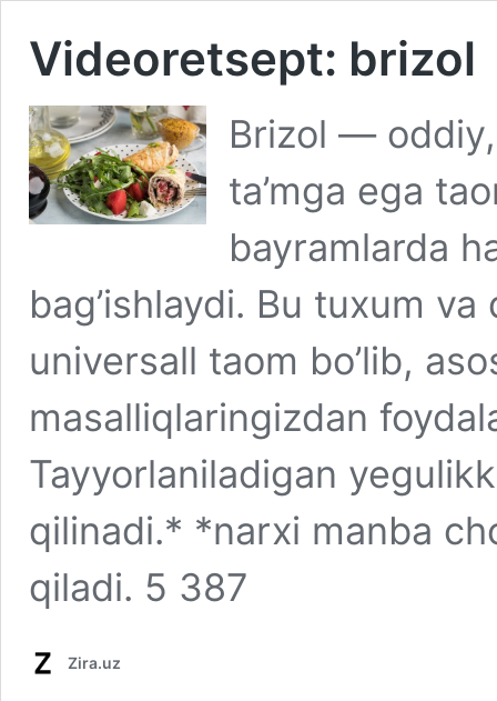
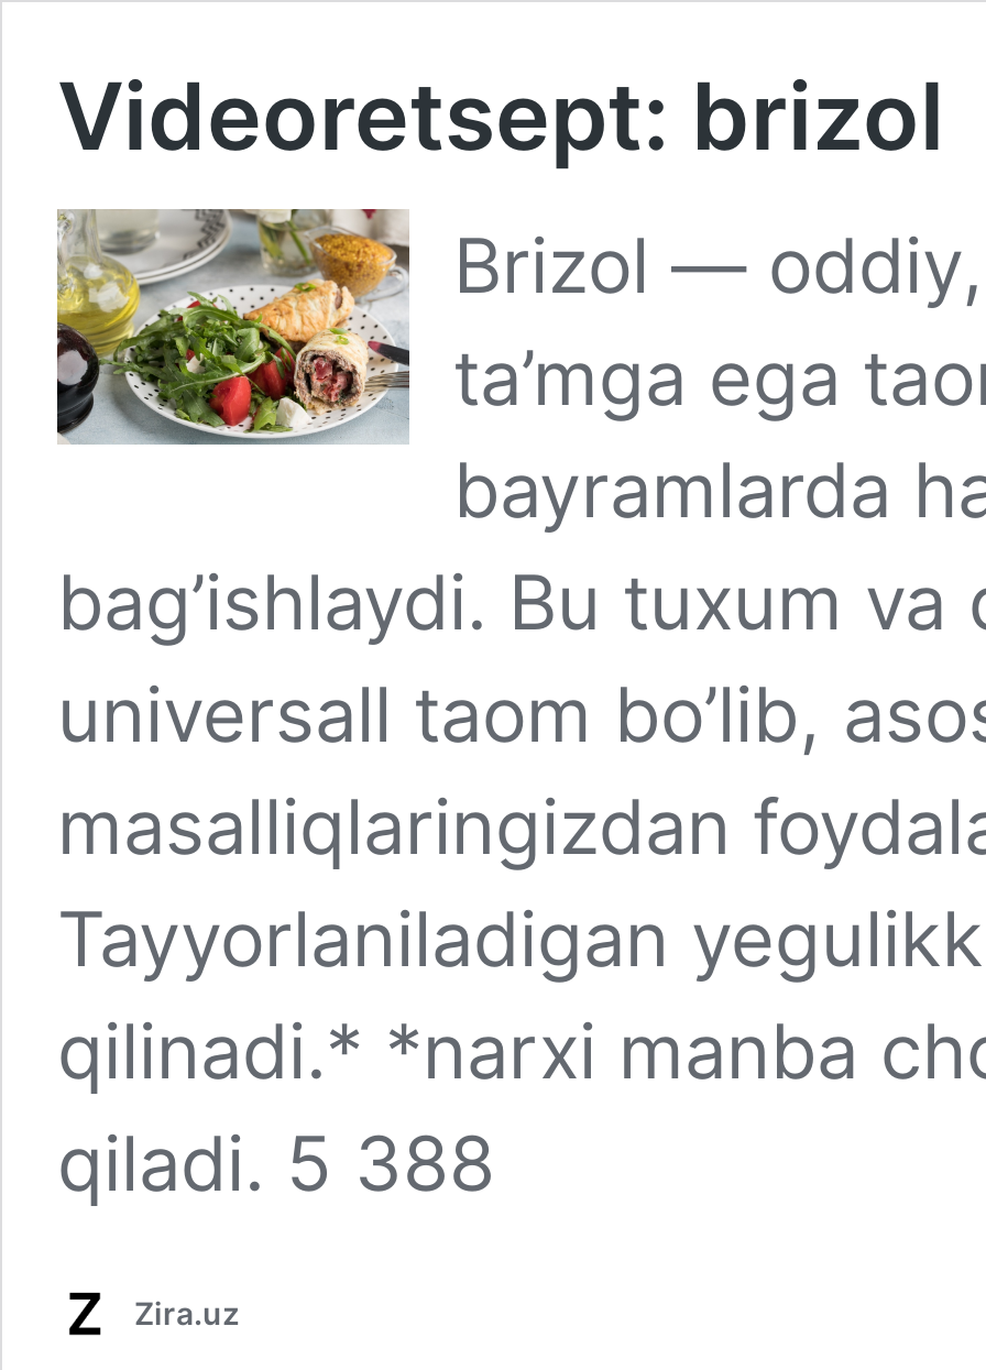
- qiladi. 5 387
+ qiladi. 5 388
